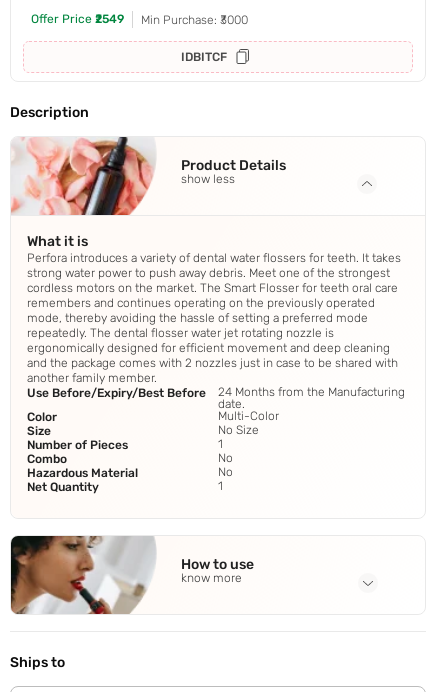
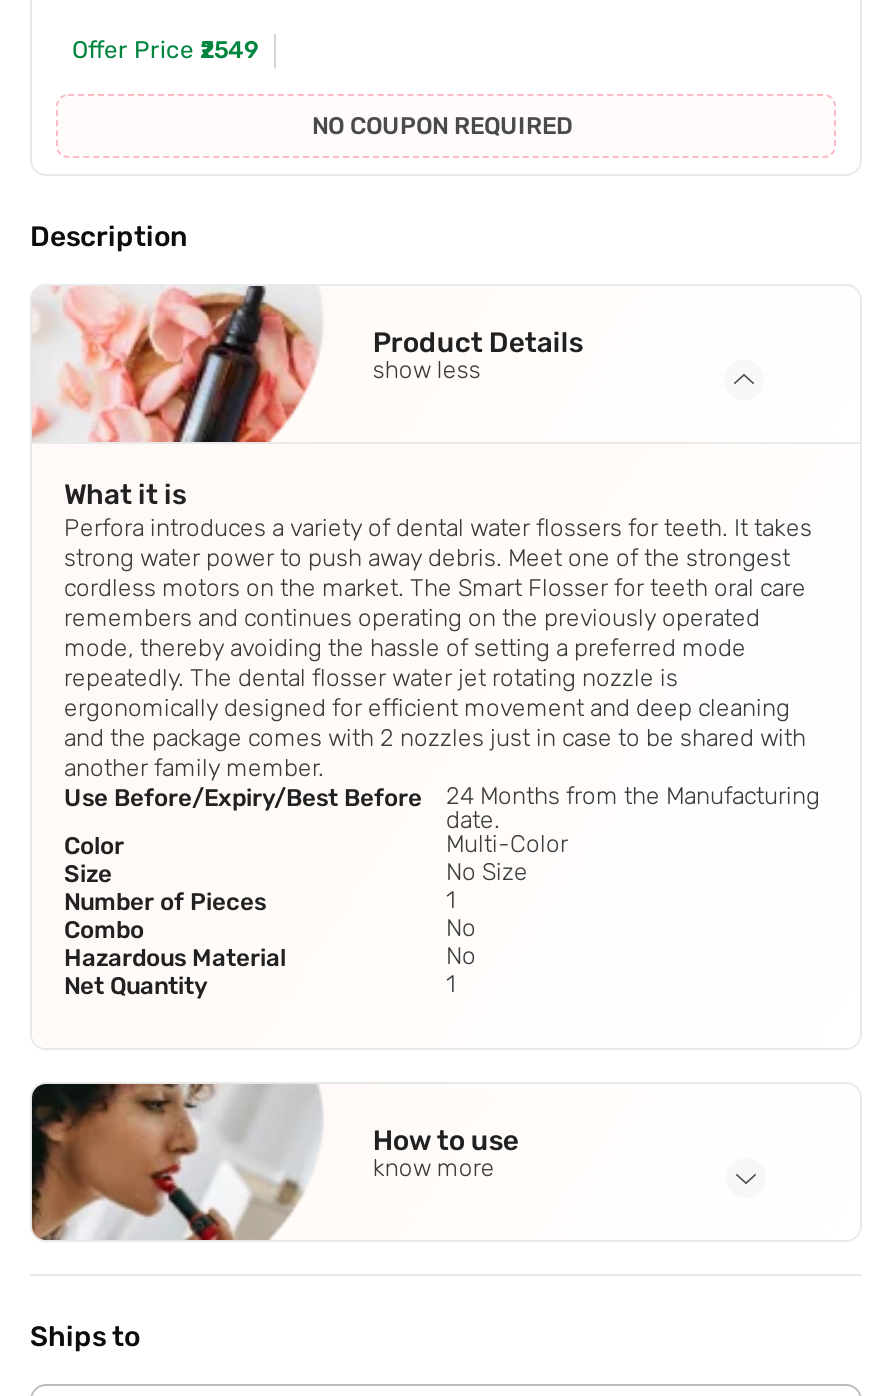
- Min Purchase: ₹3000
- IDBITCF
+ NO COUPON REQUIRED
